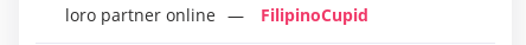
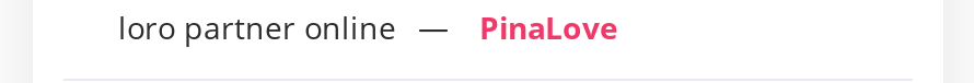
- FilipinoCupid
+ PinaLove
